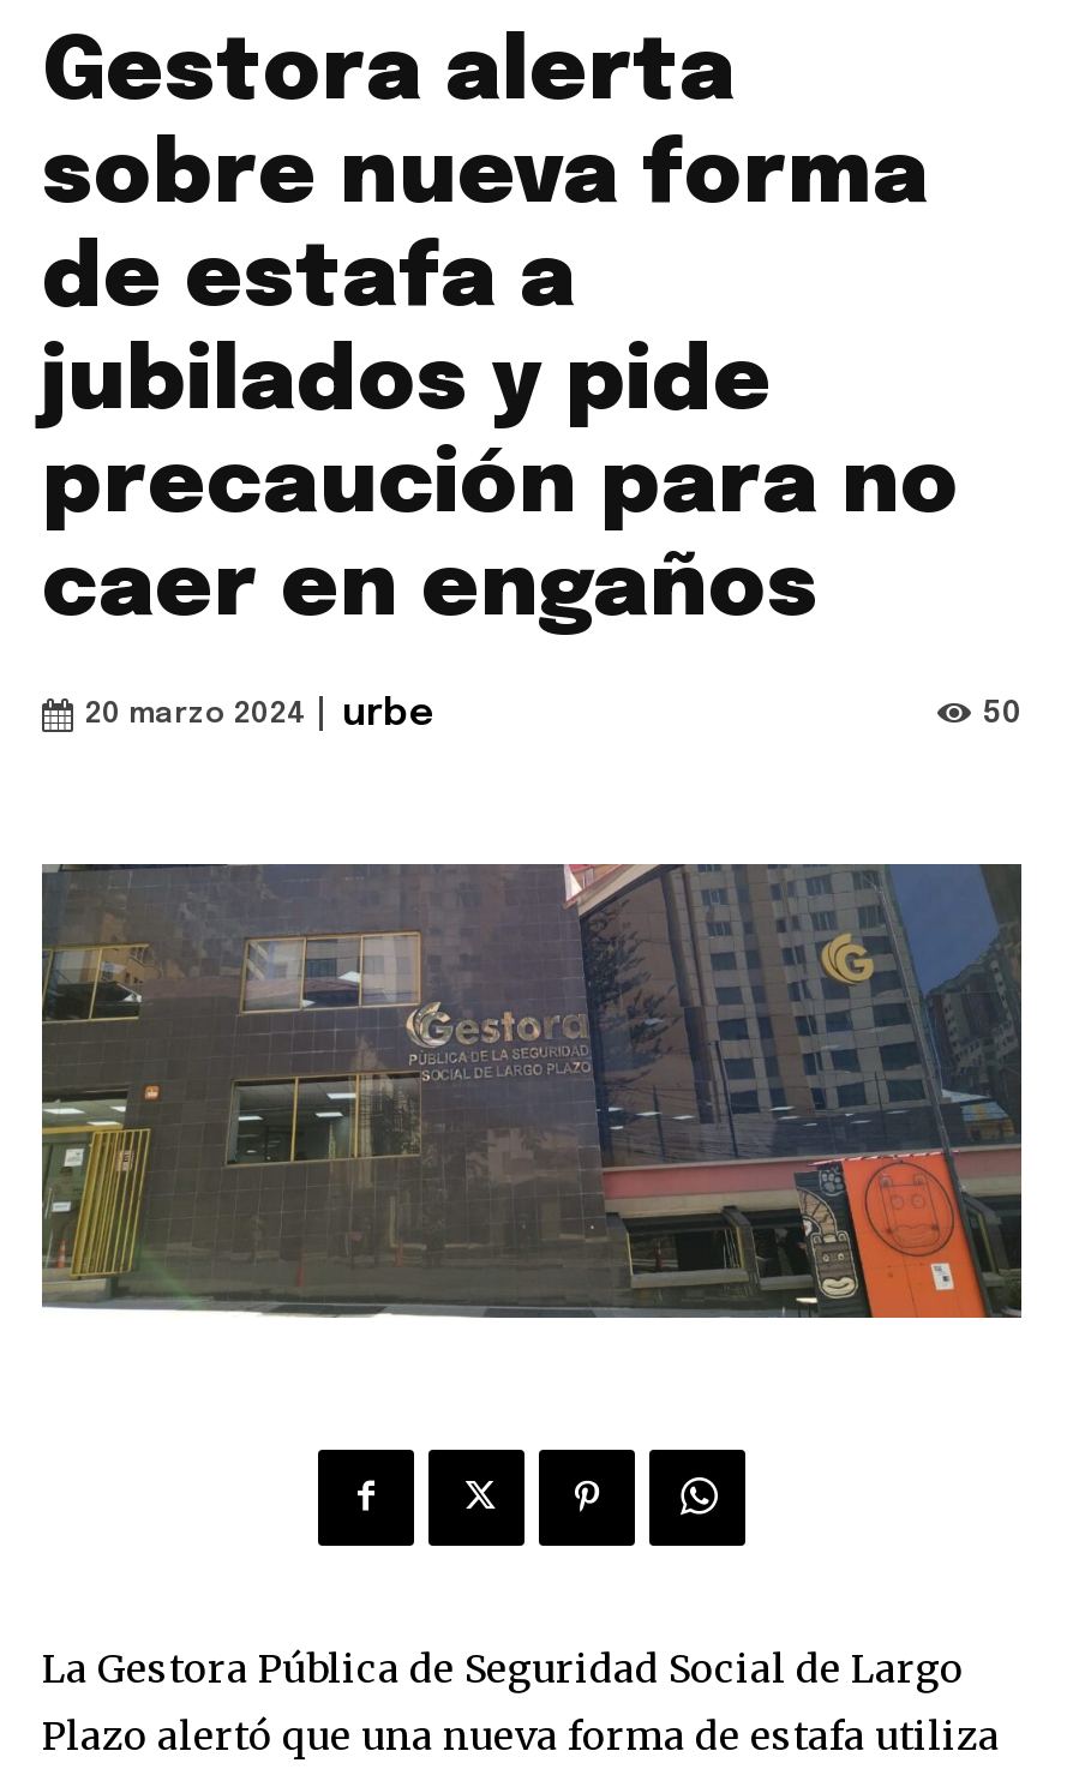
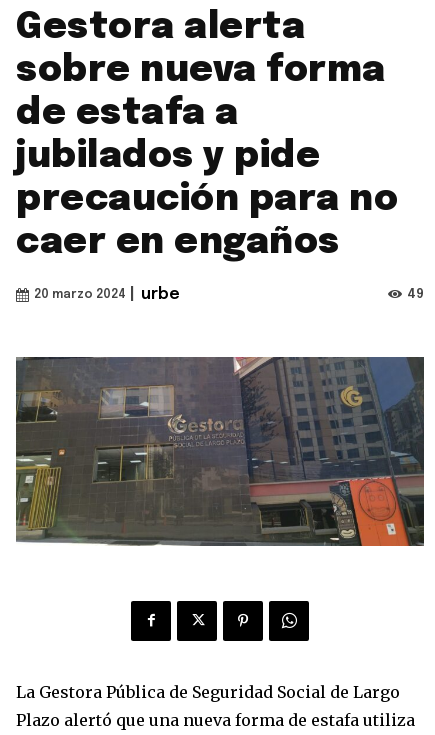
- 50
+ 49
